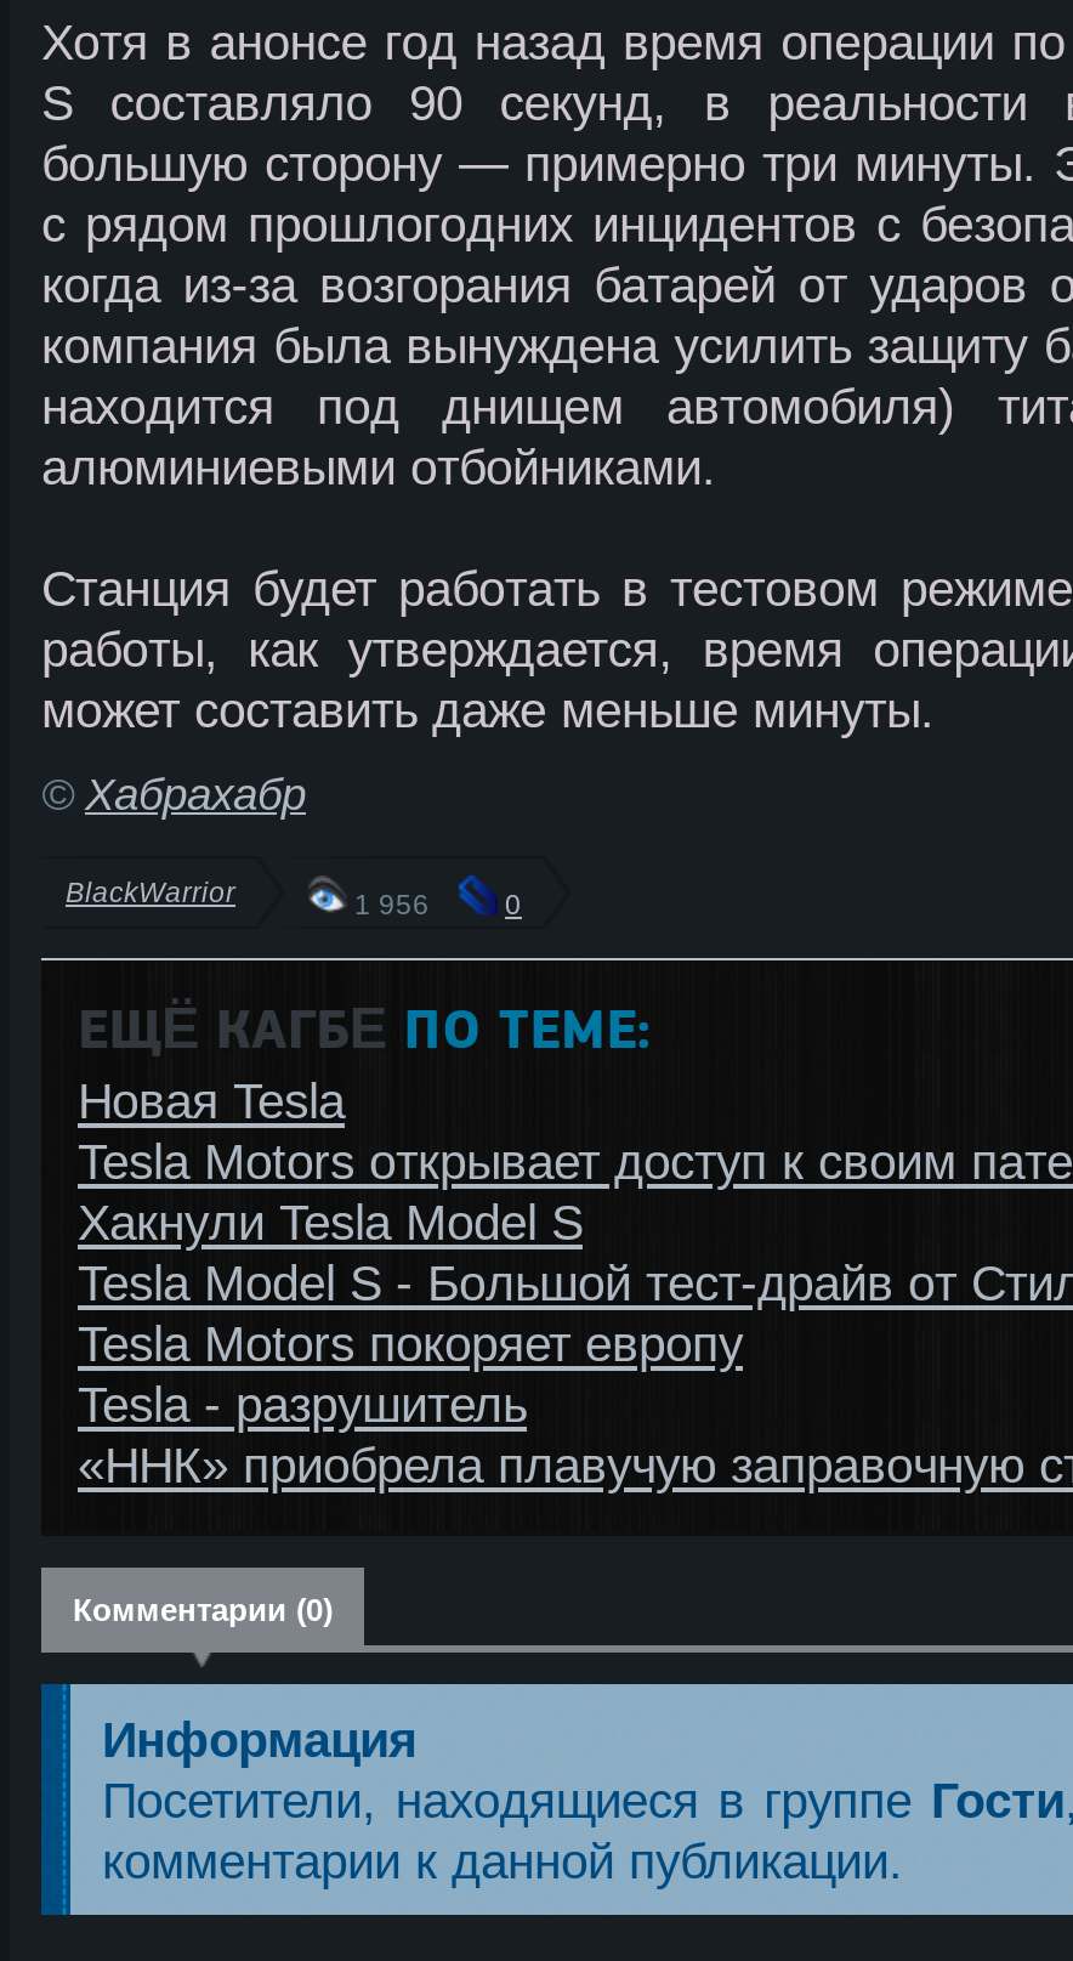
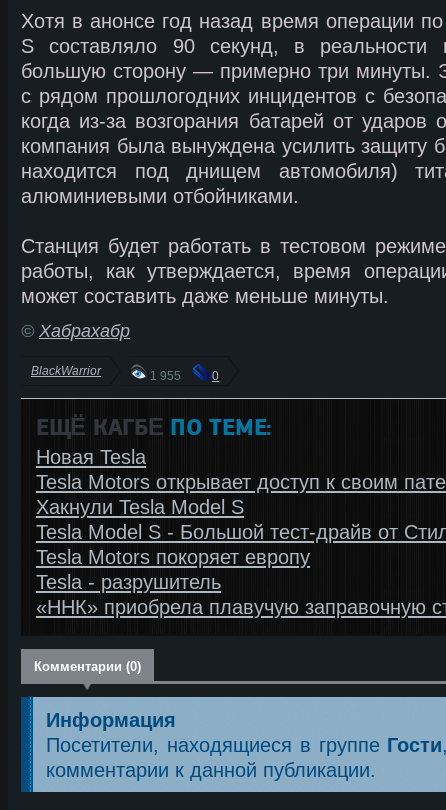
- 1 956 0
+ 1 955 0
